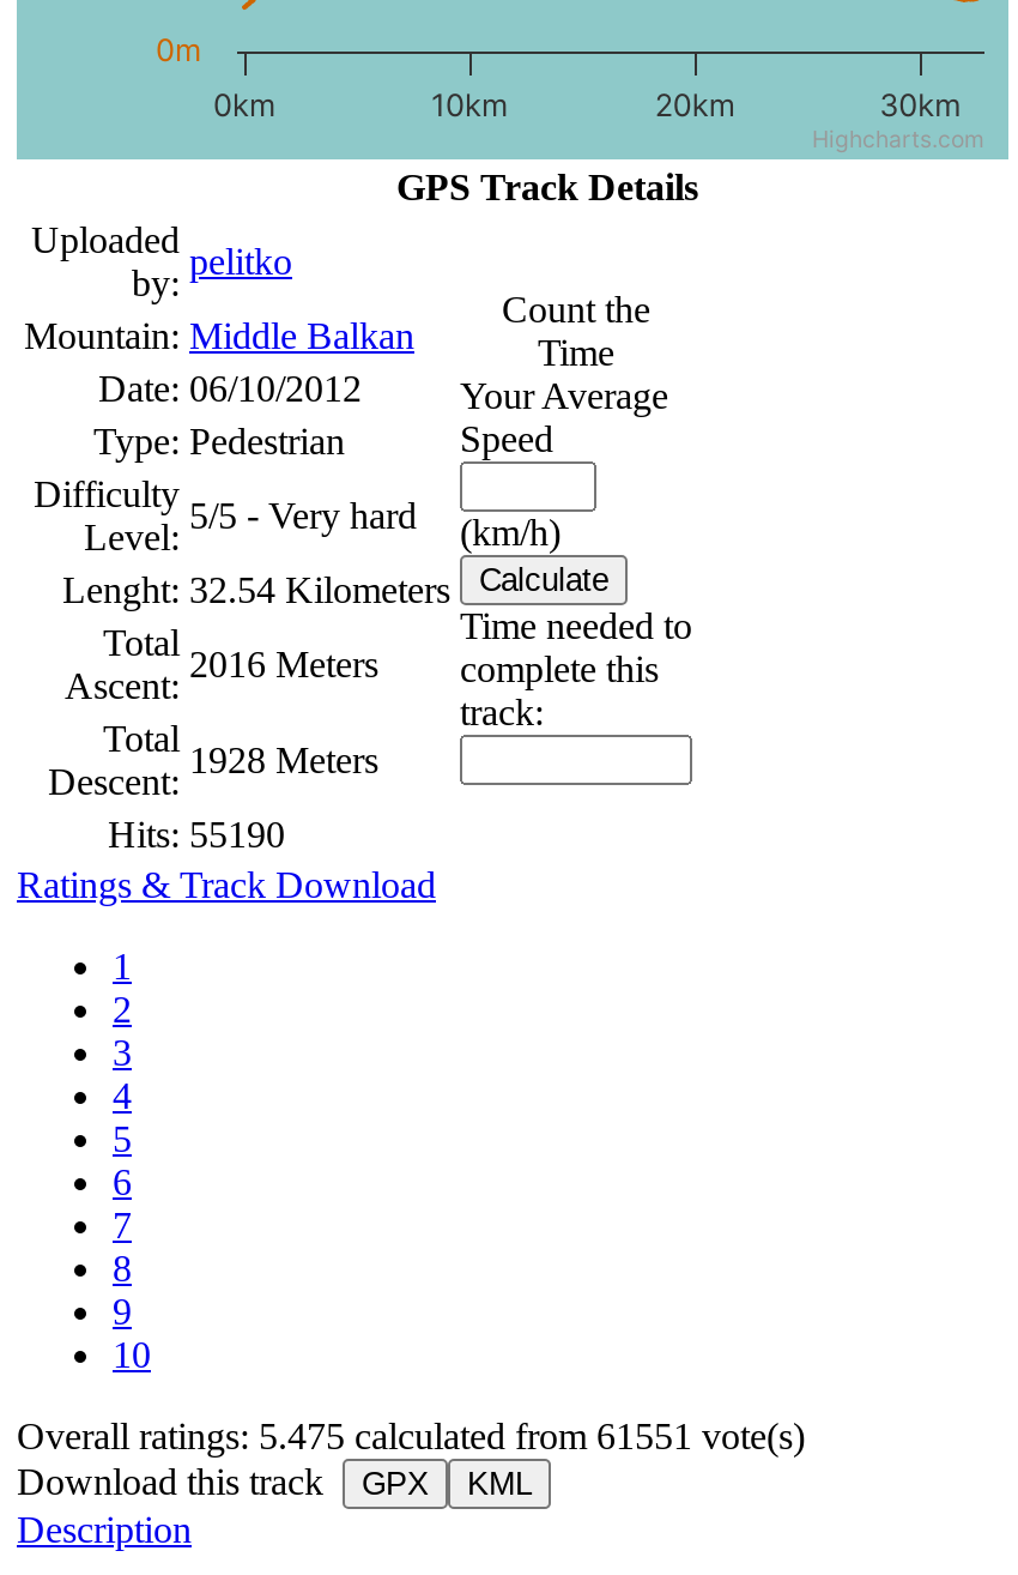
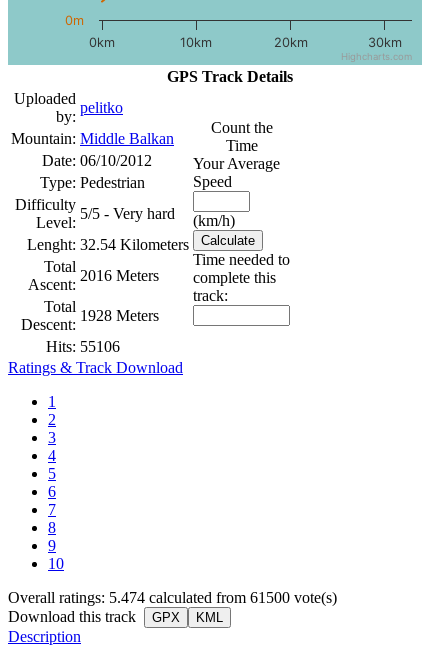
- Hits: 55190
+ Hits: 55106

- Overall ratings: 5.475 calculated from 61551 vote(s)
+ Overall ratings: 5.474 calculated from 61500 vote(s)
